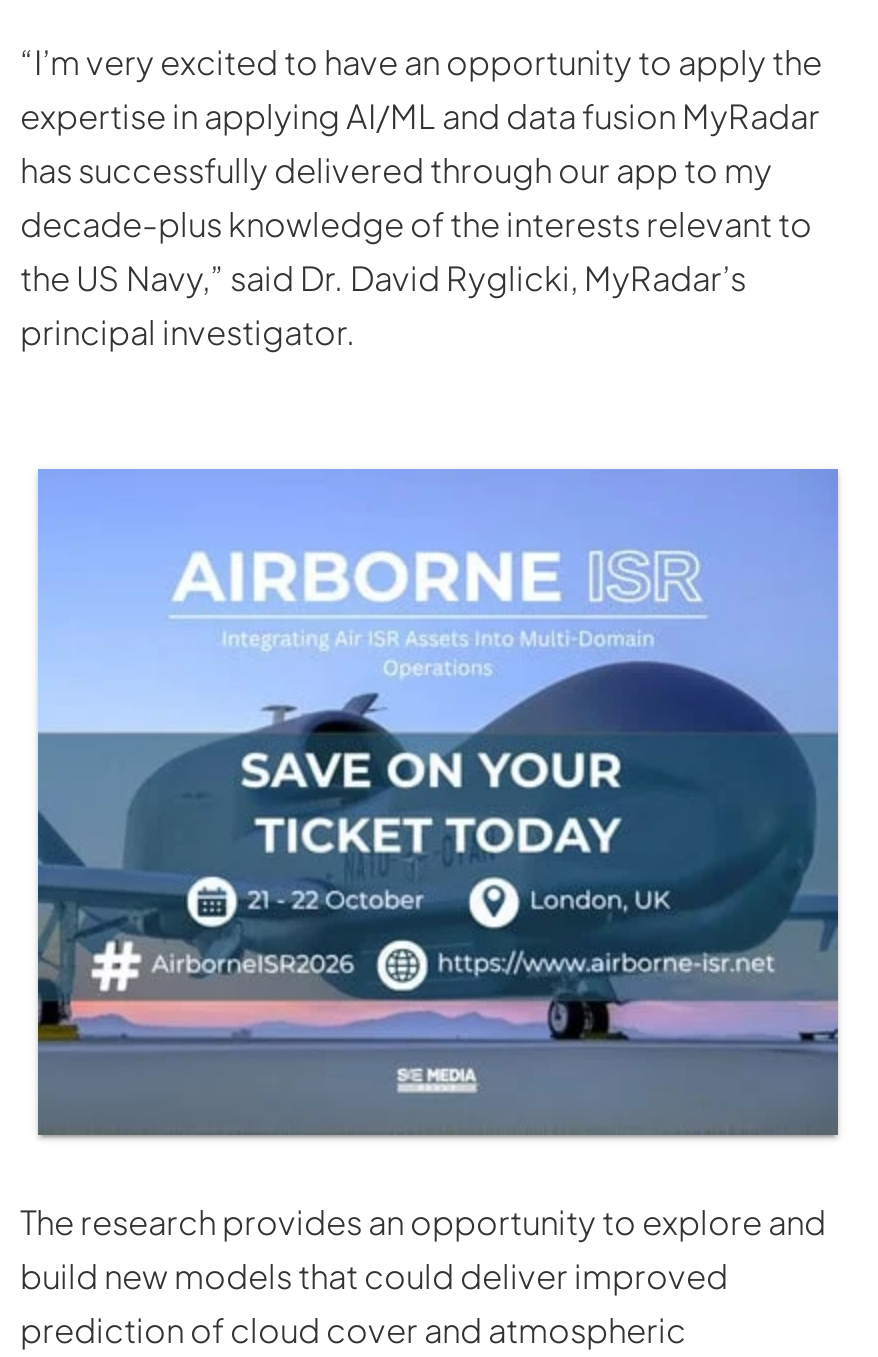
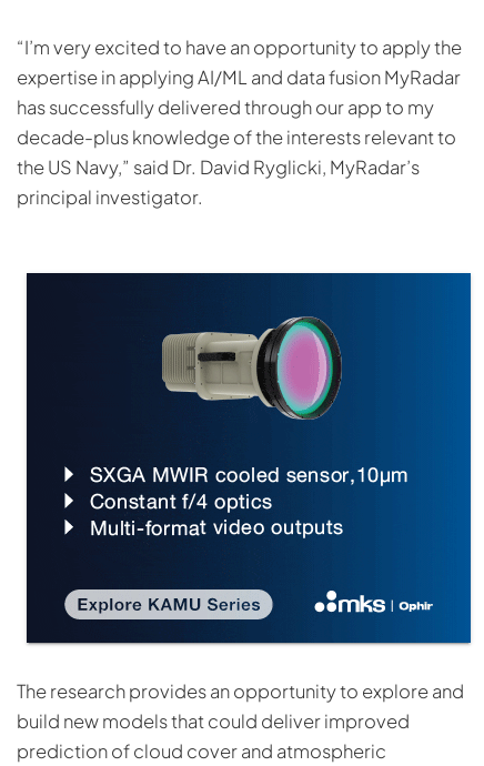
- [image]
+ [image]
